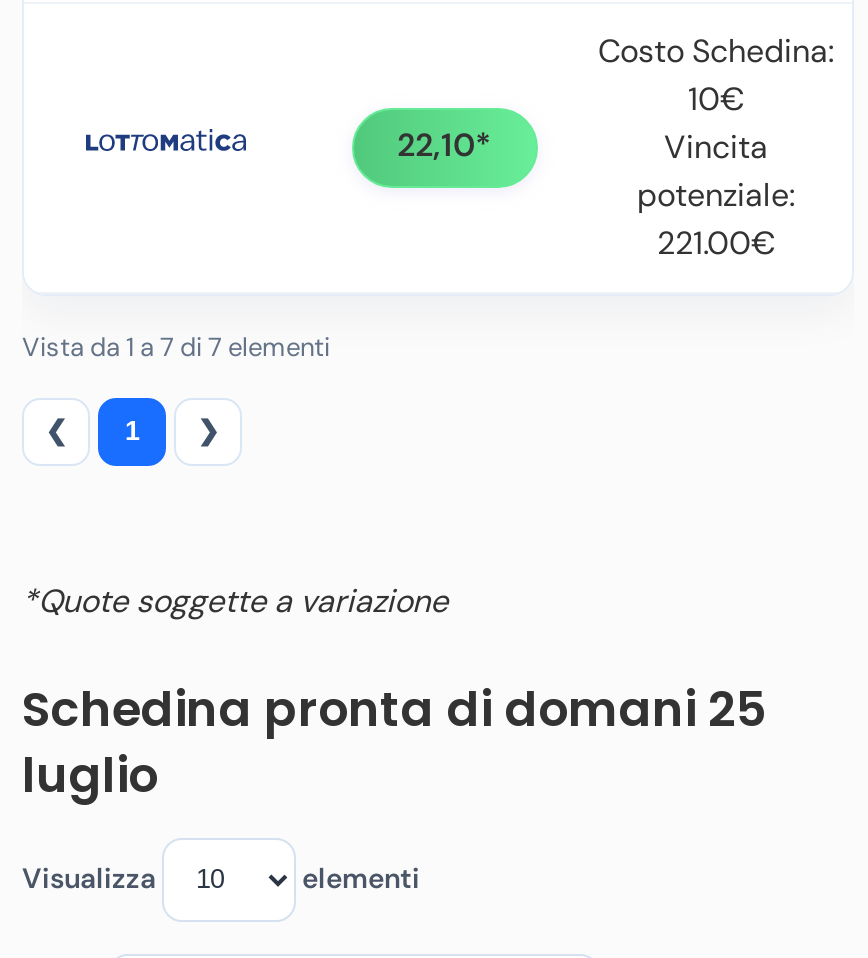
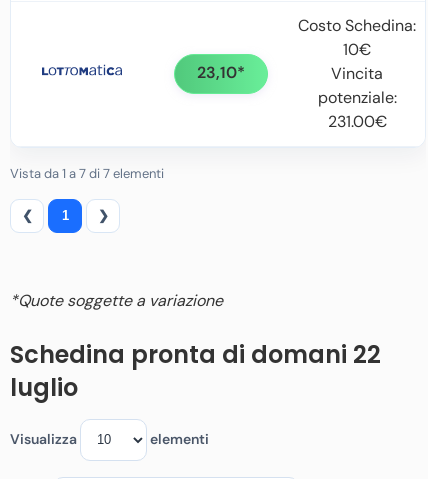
- 22,10*
+ 23,10*

- 221.00€
+ 231.00€

- Schedina pronta di domani 25
+ Schedina pronta di domani 22
